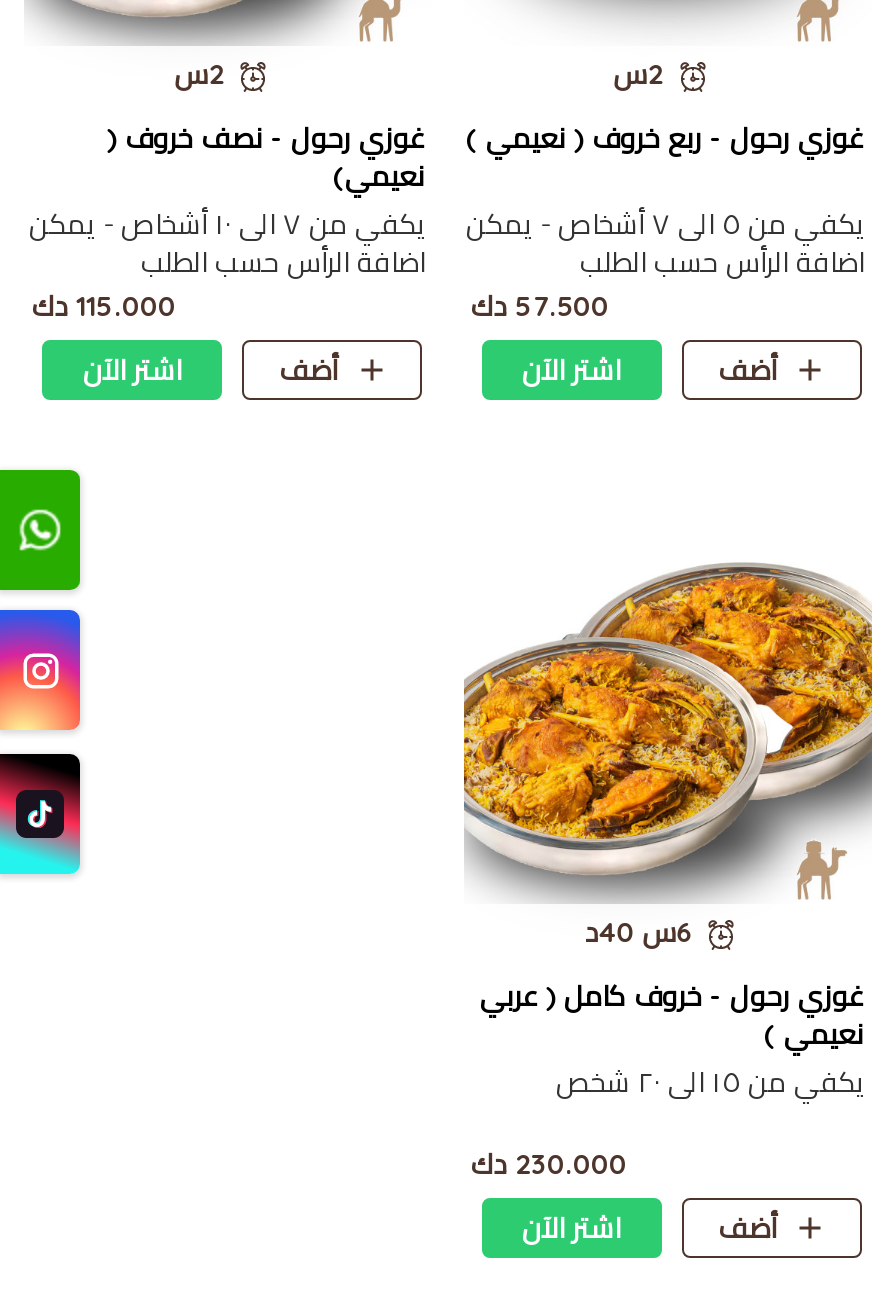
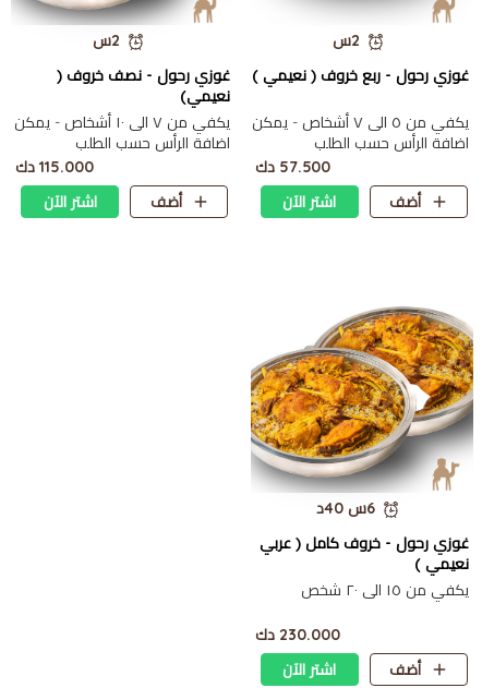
- [image]

- [image]

- [image]
